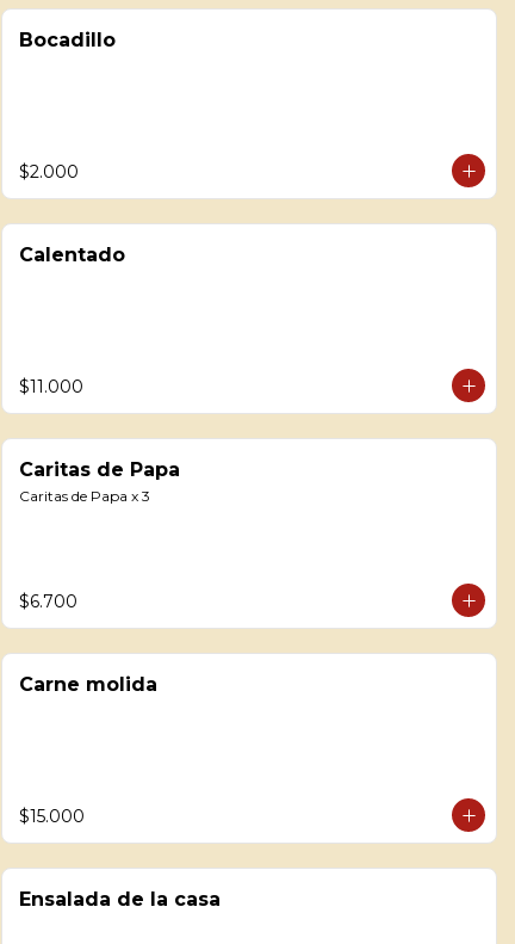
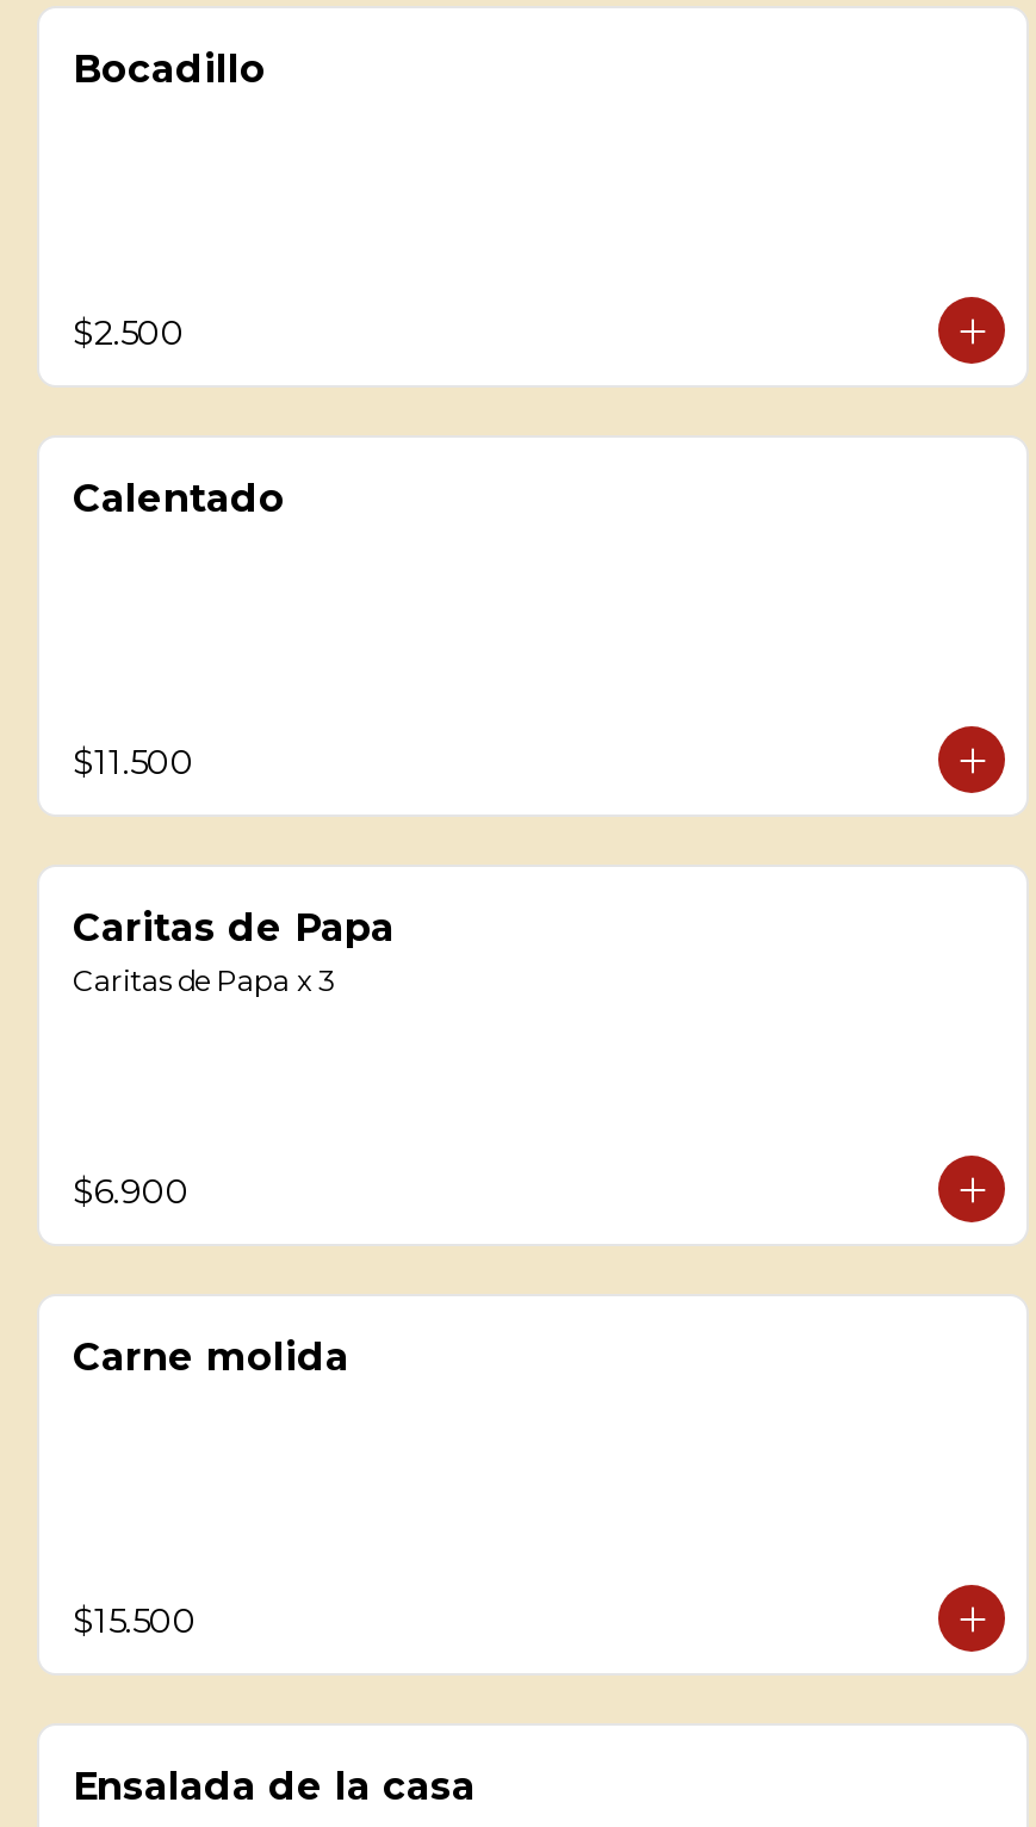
- $2.000
+ $2.500

- $11.000
+ $11.500

- $6.700
+ $6.900

- $15.000
+ $15.500
